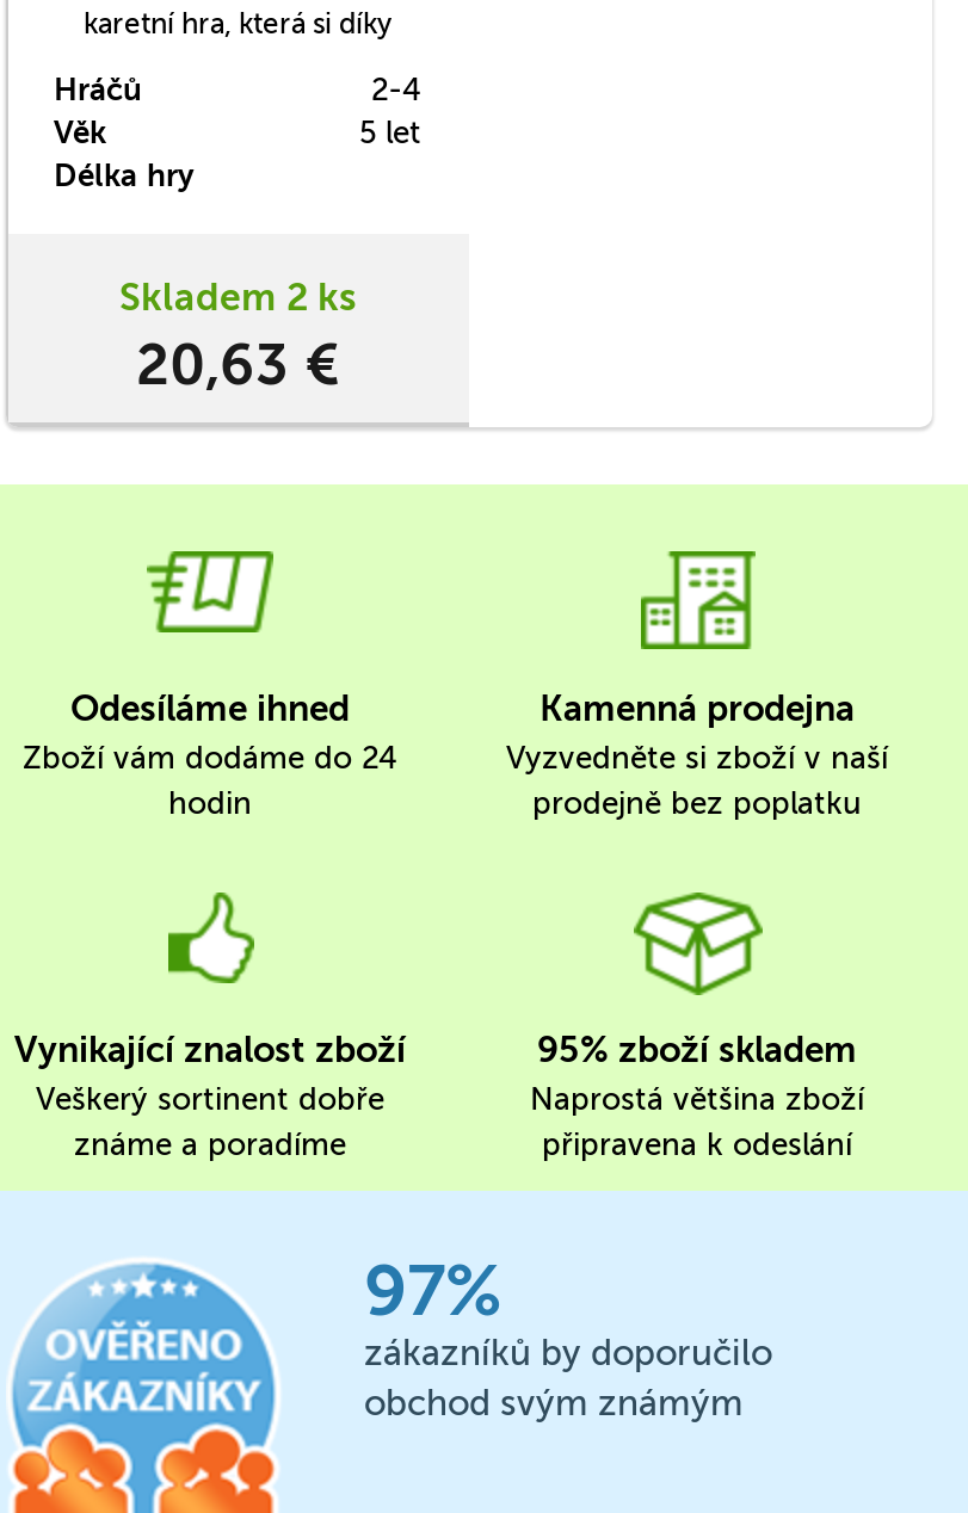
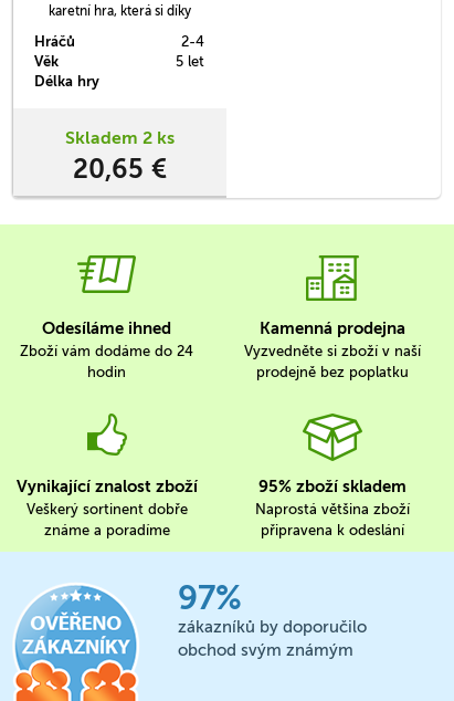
- 20,63 €
+ 20,65 €
